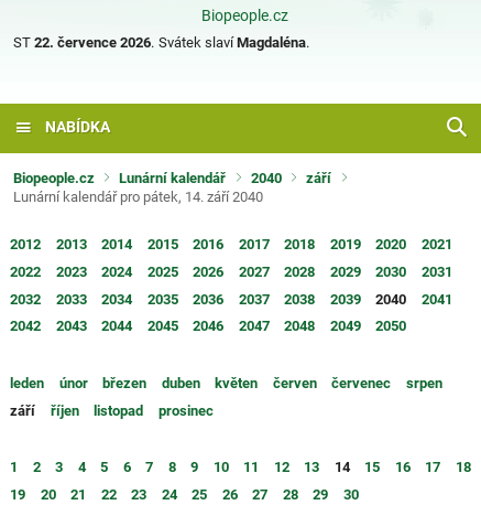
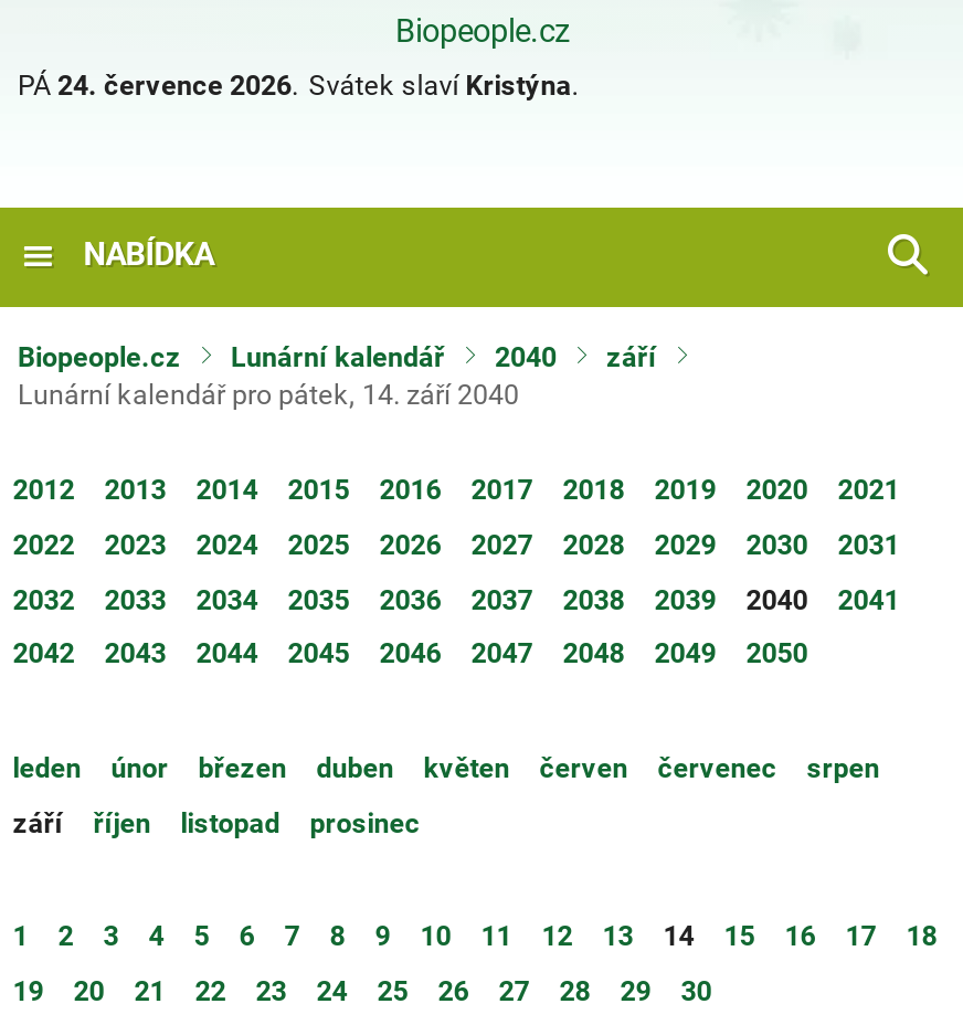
- ST 22. července 2026. Svátek slaví Magdaléna.
+ PÁ 24. července 2026. Svátek slaví Kristýna.
